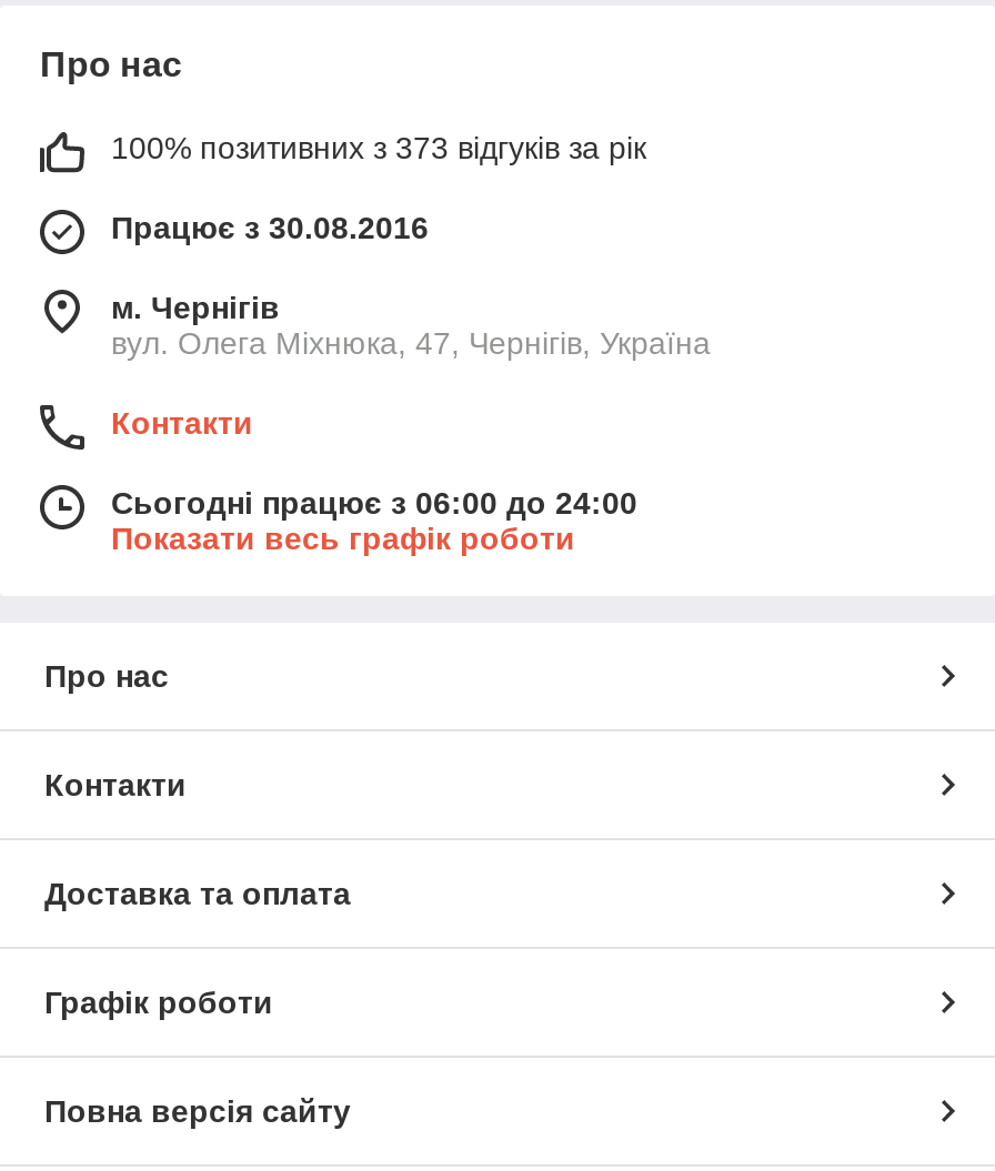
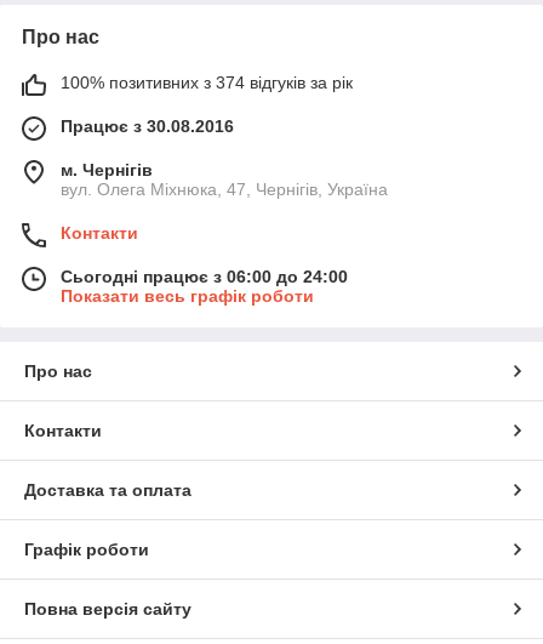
- 100% позитивних з 373 відгуків за рік
+ 100% позитивних з 374 відгуків за рік
